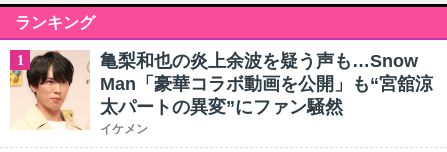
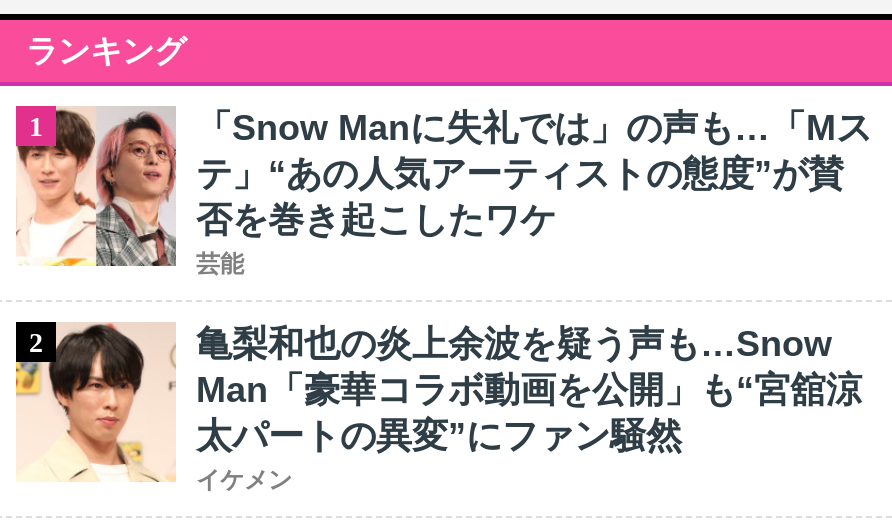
+ [image]
+ 「Snow Manに失礼では」の声も…「Mス
+ テ」“あの人気アーティストの態度”が賛
+ 否を巻き起こしたワケ
+ 芸能
+ 2
